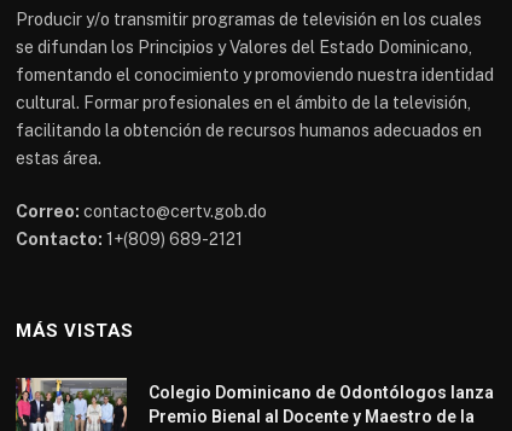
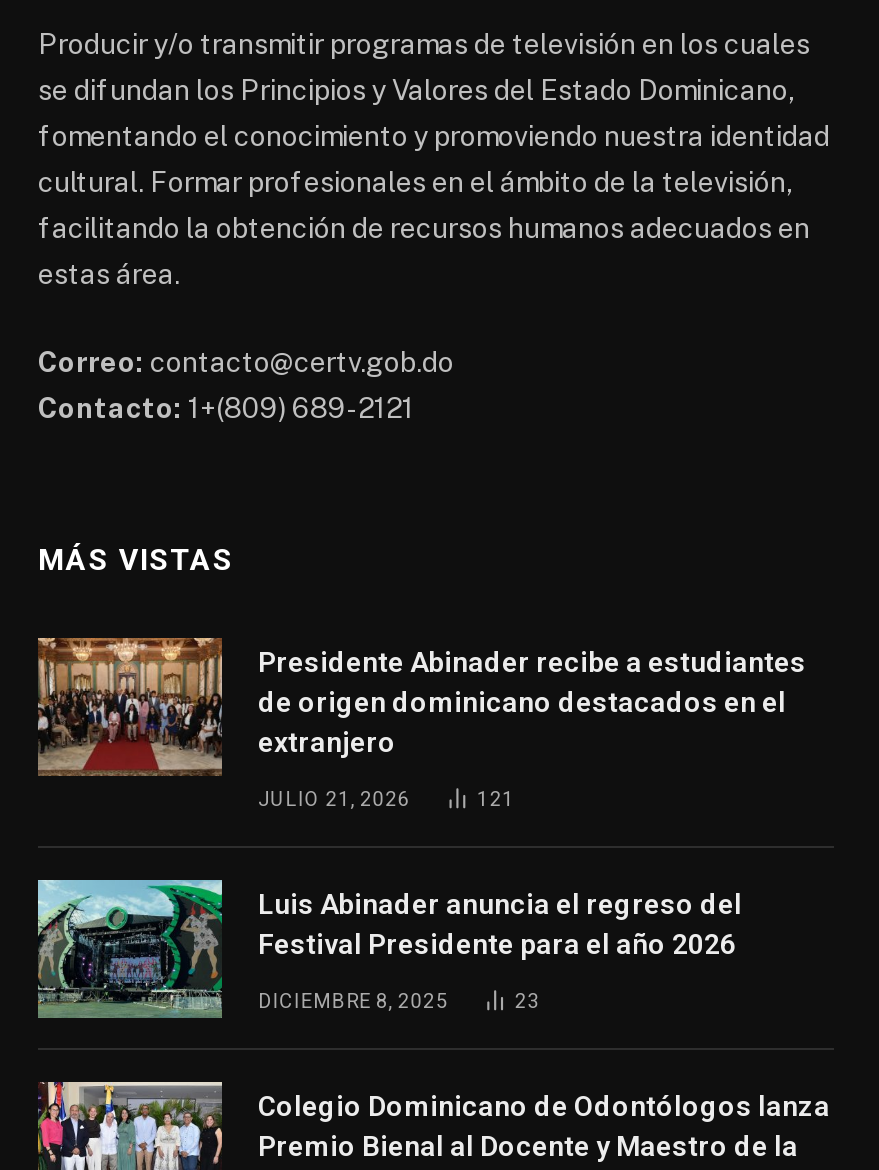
+ [image]
+ Presidente Abinader recibe a estudiantes
+ de origen dominicano destacados en el
+ extranjero
+ JULIO 21, 2026
+ 121
+ Luis Abinader anuncia el regreso del
+ Festival Presidente para el año 2026
+ DICIEMBRE 8, 2025
+ 23

+ [image]
